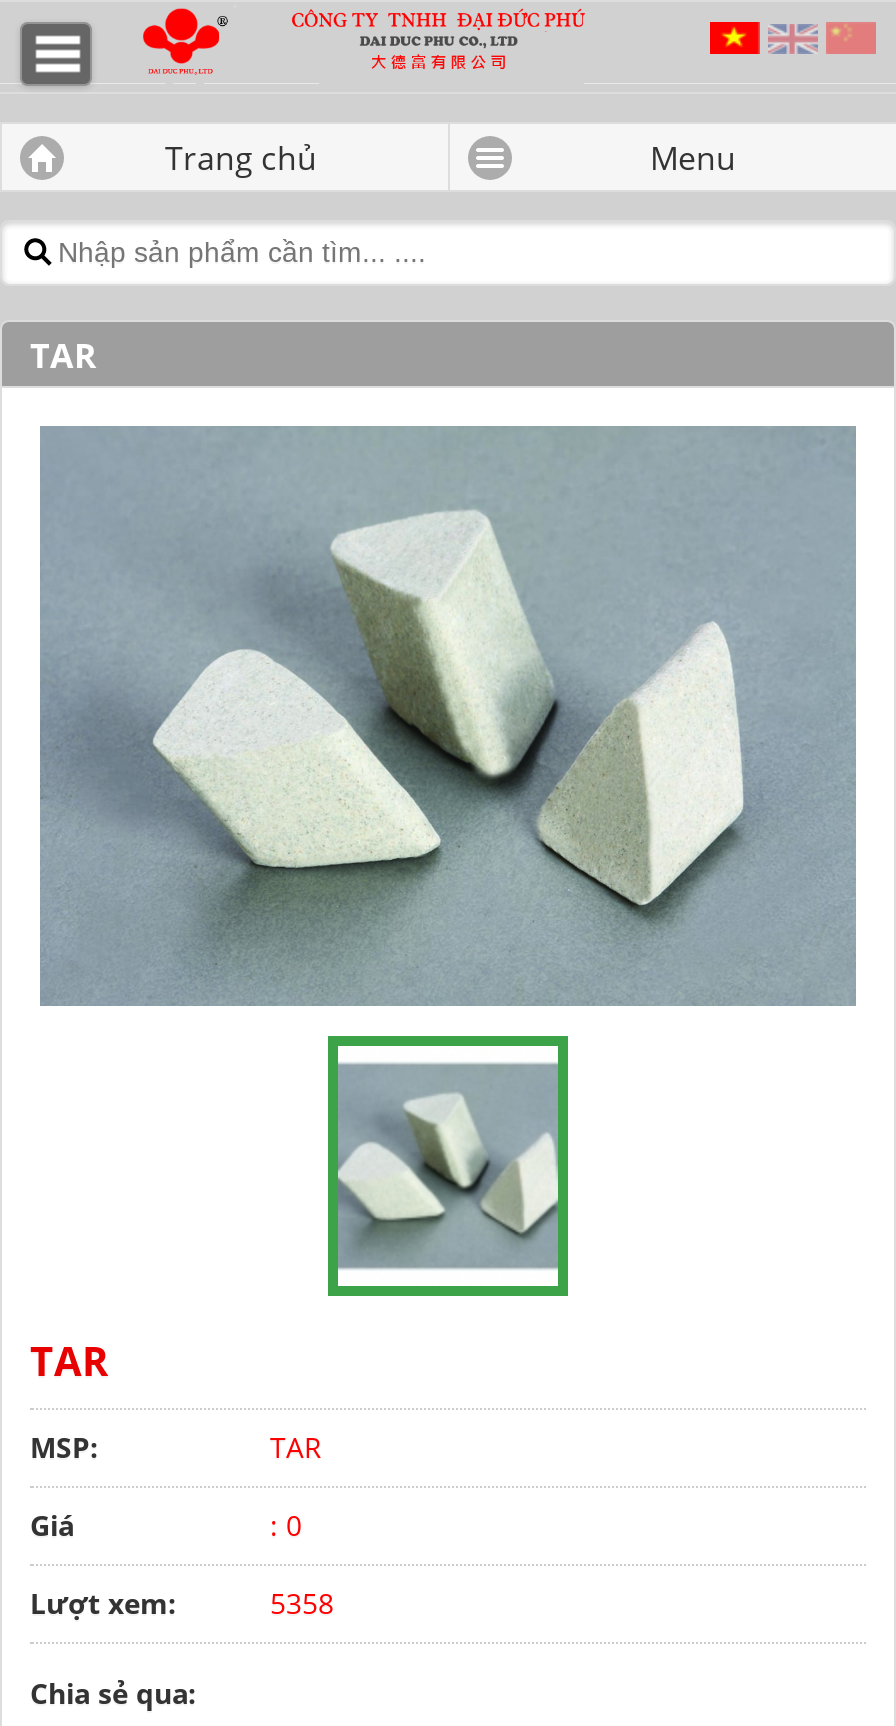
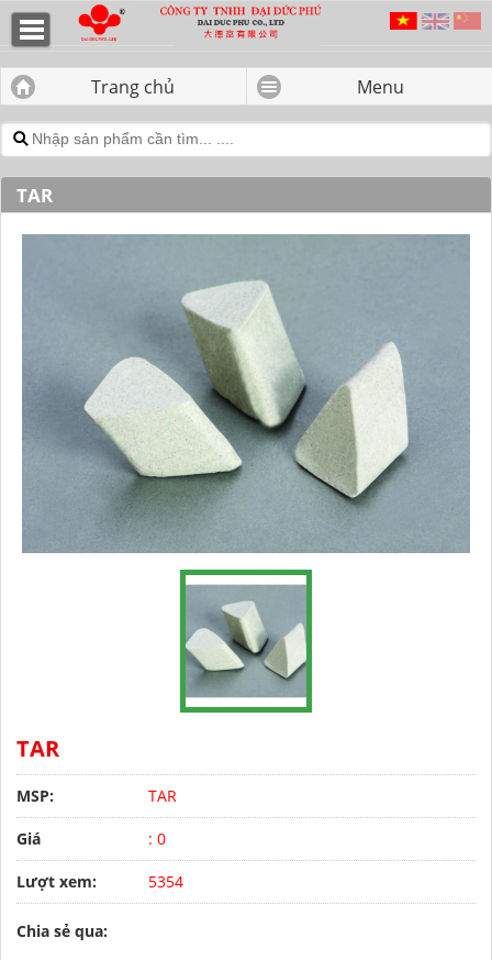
- 5358
+ 5354
